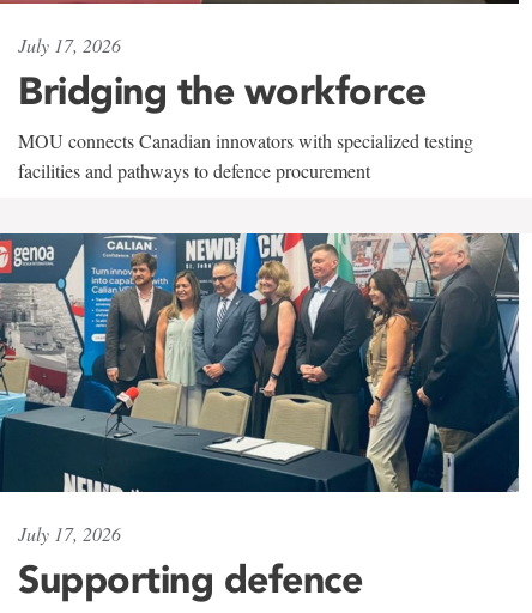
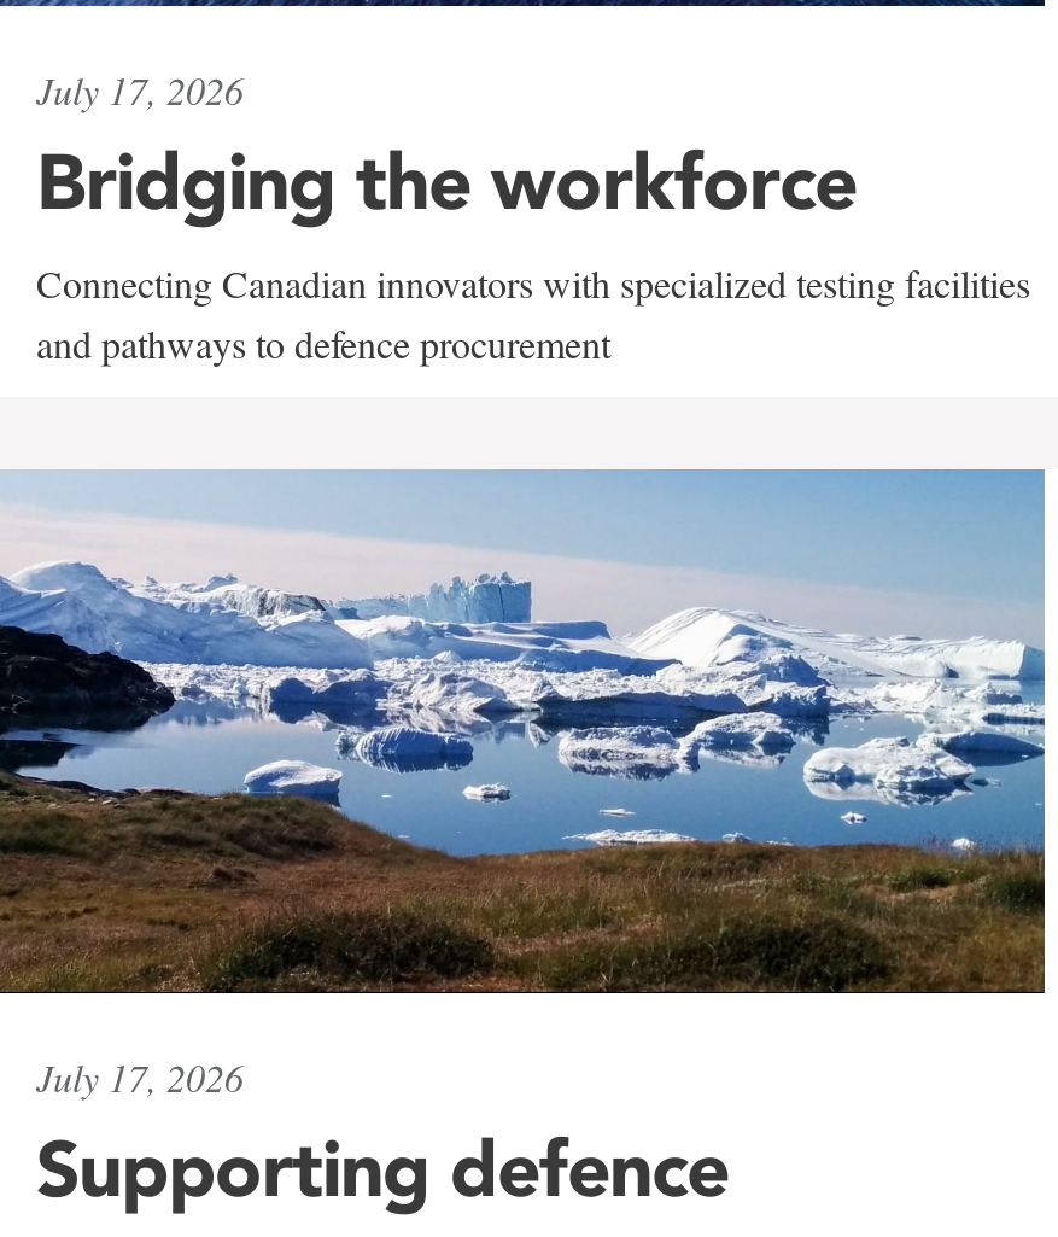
- MOU connects Canadian innovators with specialized testing
- facilities and pathways to defence procurement
+ Connecting Canadian innovators with specialized testing facilities
+ and pathways to defence procurement

- [image]
+ [image]
